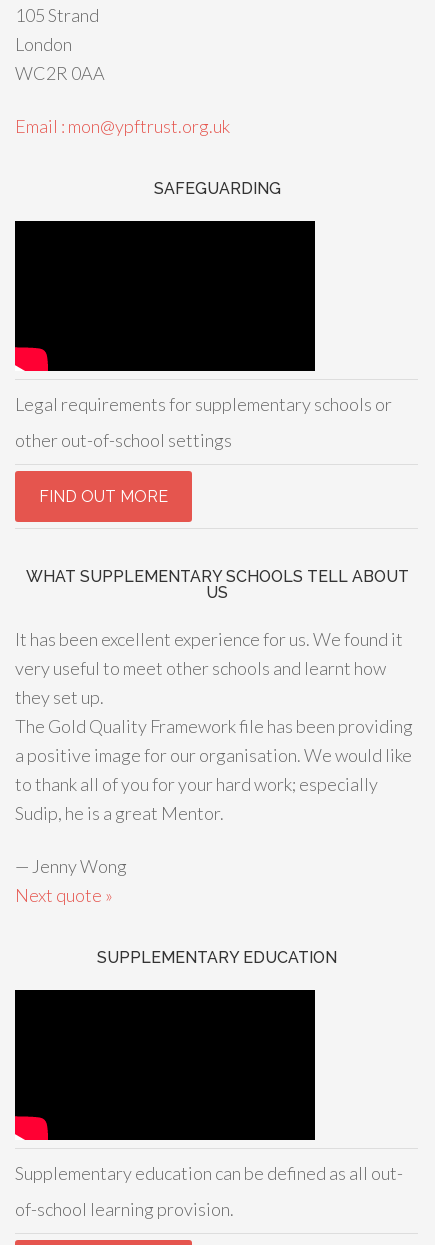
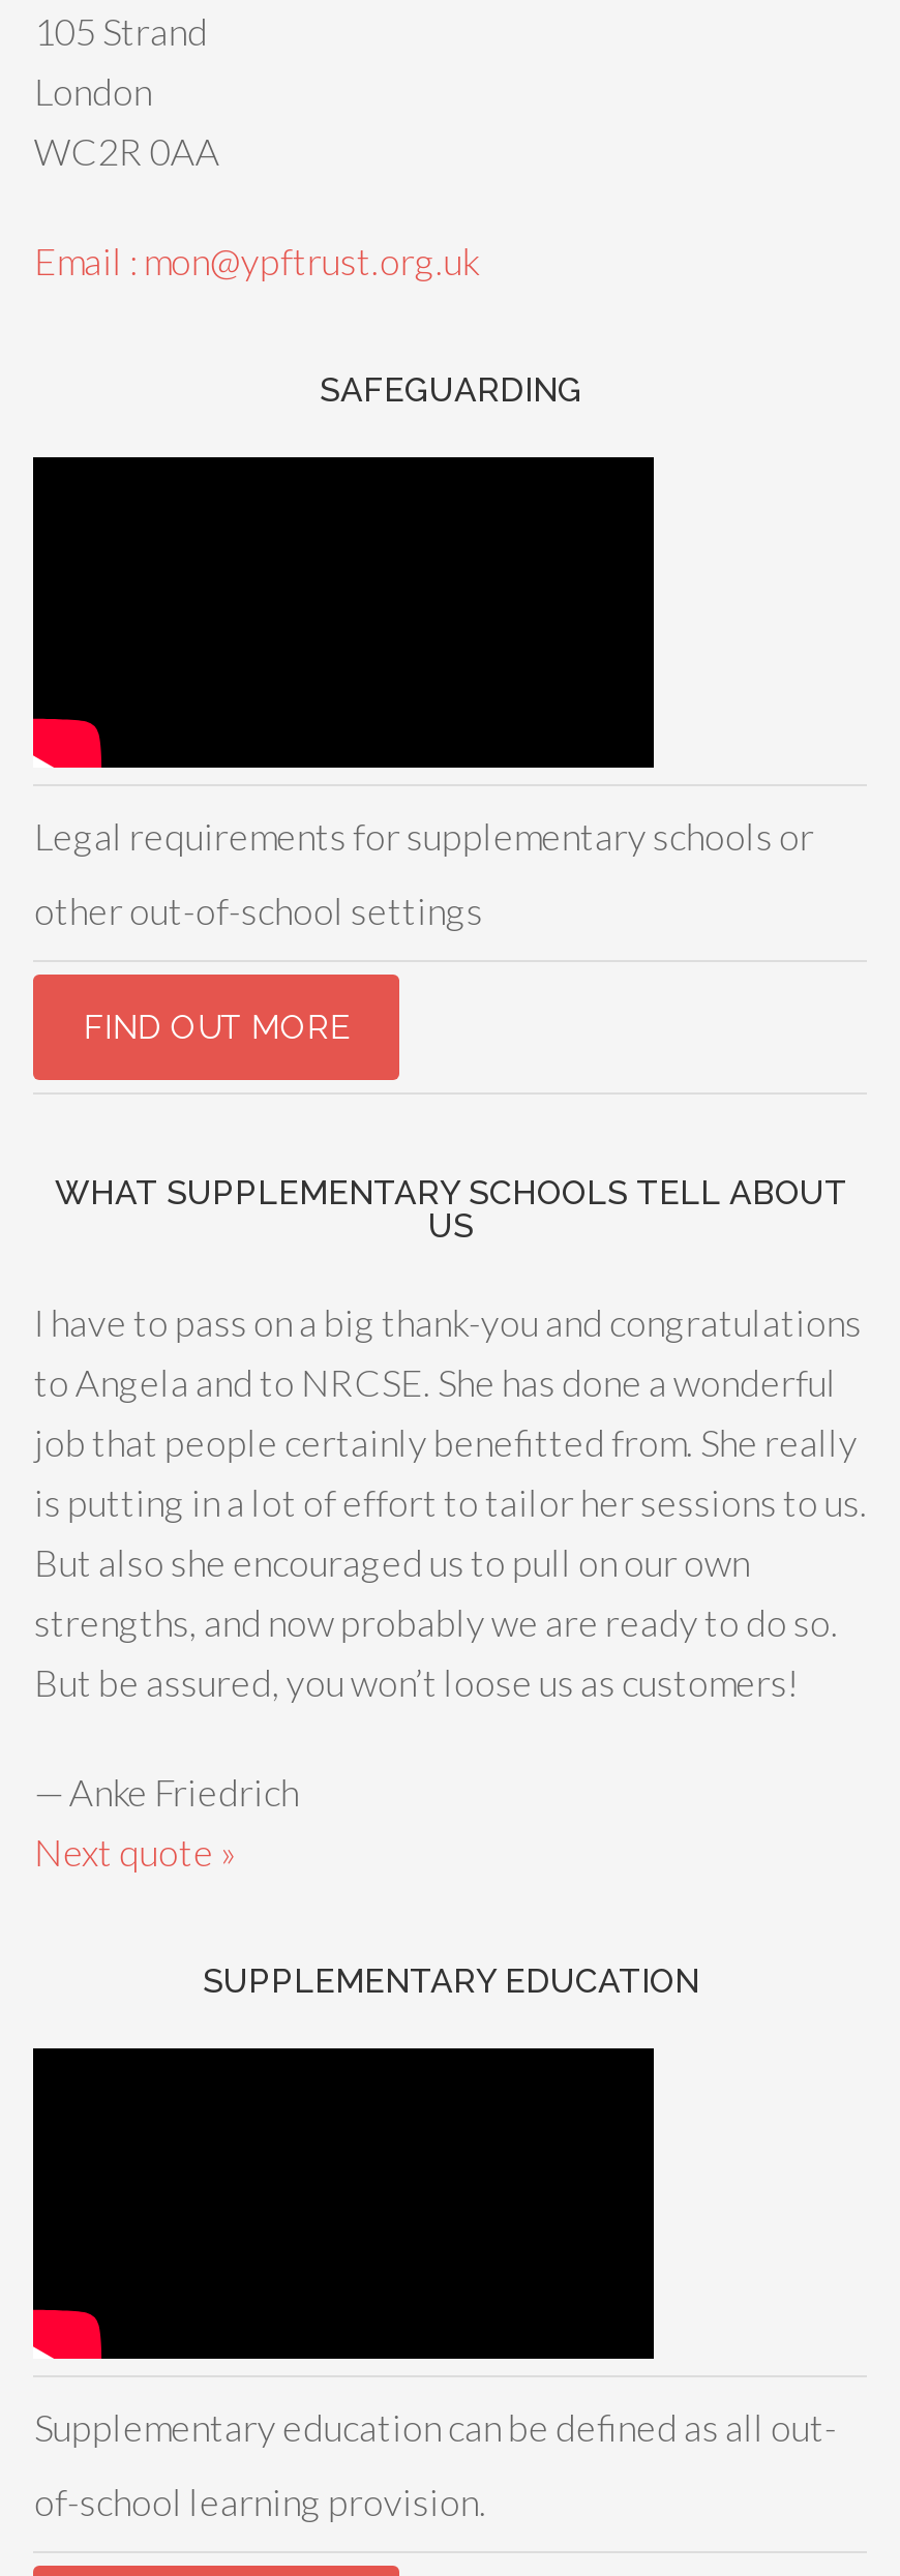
- It has been excellent experience for us. We found it
- very useful to meet other schools and learnt how
- they set up.
- The Gold Quality Framework file has been providing
- a positive image for our organisation. We would like
- to thank all of you for your hard work; especially
- Sudip, he is a great Mentor.
+ I have to pass on a big thank-you and congratulations
+ to Angela and to NRCSE. She has done a wonderful
+ job that people certainly benefitted from. She really
+ is putting in a lot of effort to tailor her sessions to us.
+ But also she encouraged us to pull on our own
+ strengths, and now probably we are ready to do so.
+ But be assured, you won’t loose us as customers!

- — Jenny Wong
+ — Anke Friedrich
